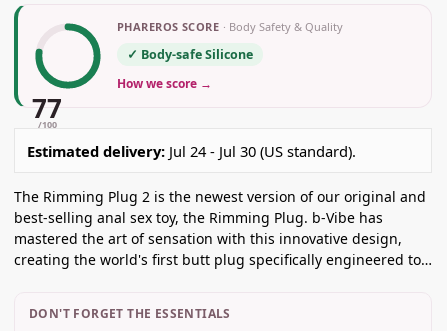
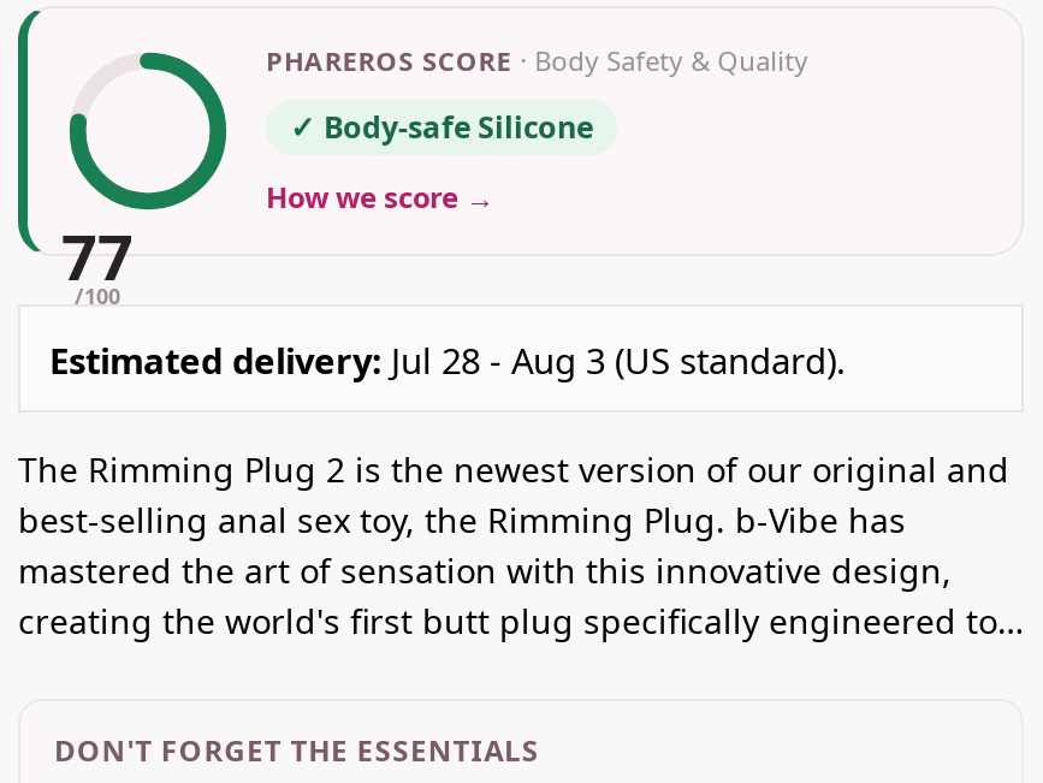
- Estimated delivery: Jul 24 - Jul 30 (US standard).
+ Estimated delivery: Jul 28 - Aug 3 (US standard).
